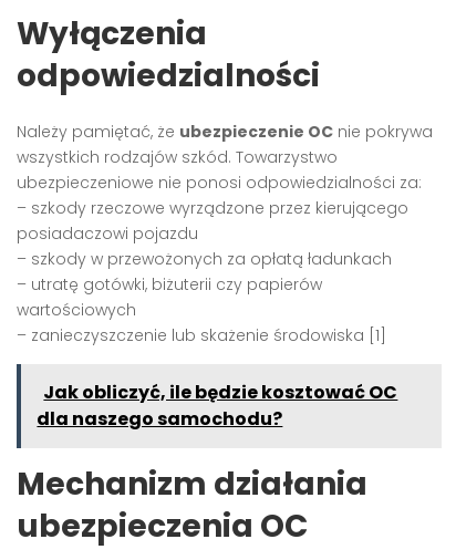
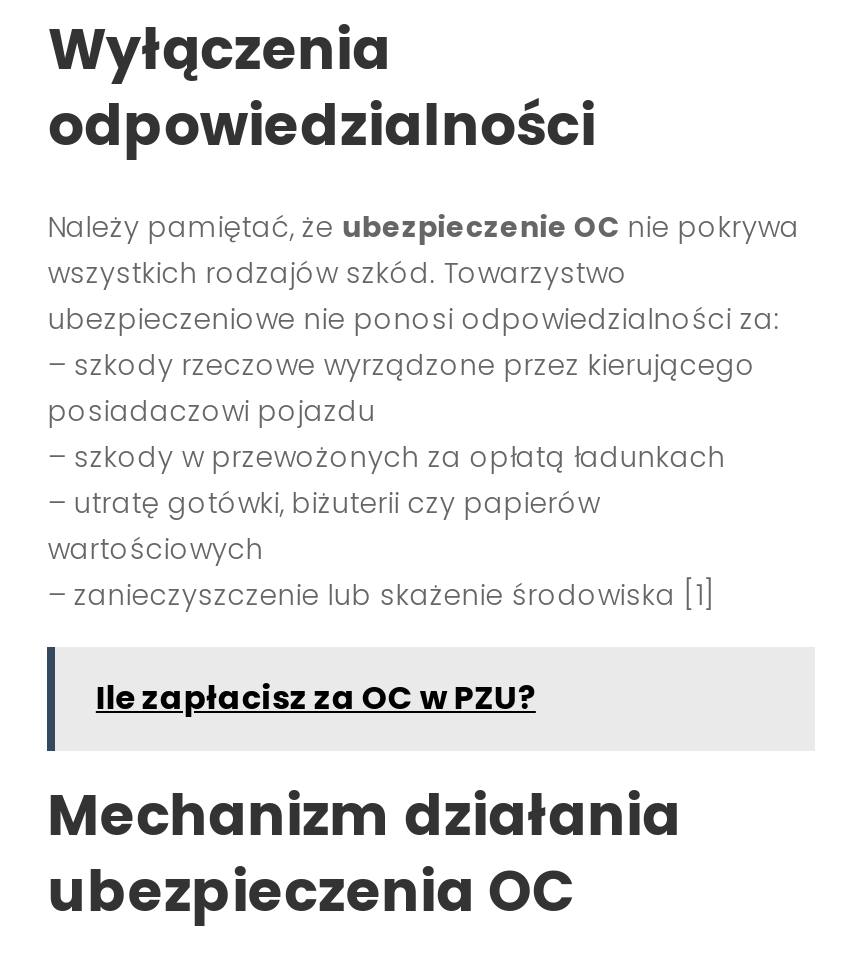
- Jak obliczyć, ile będzie kosztować OC
- dla naszego samochodu?
+ Ile zapłacisz za OC w PZU?
